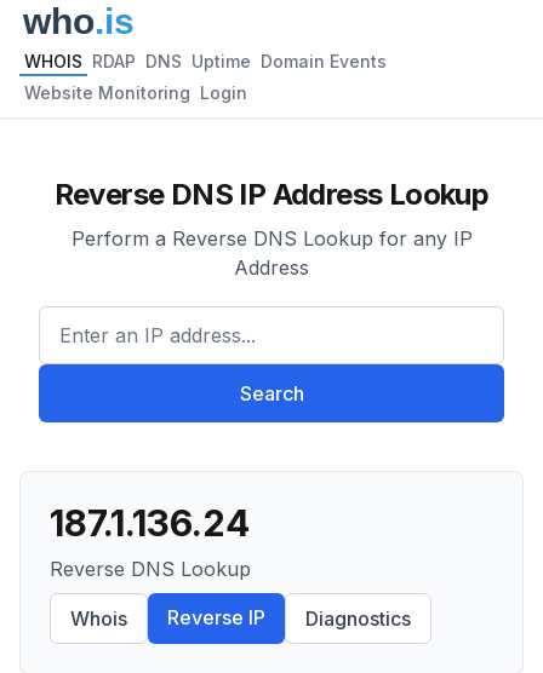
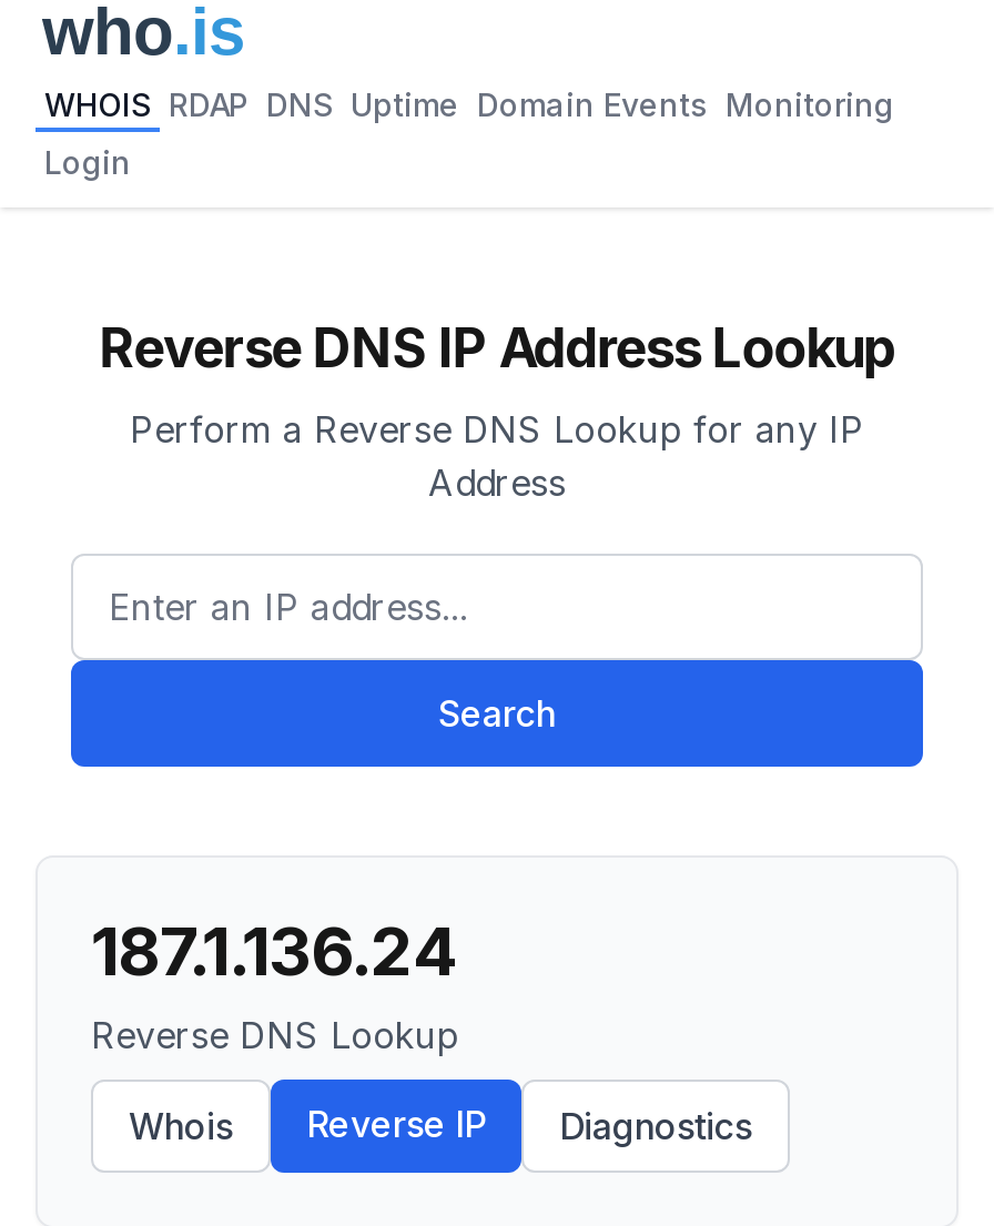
- WHOIS RDAP DNS Uptime Domain Events
+ WHOIS RDAP DNS Uptime Domain Events Monitoring

- Website Monitoring Login
+ Login
